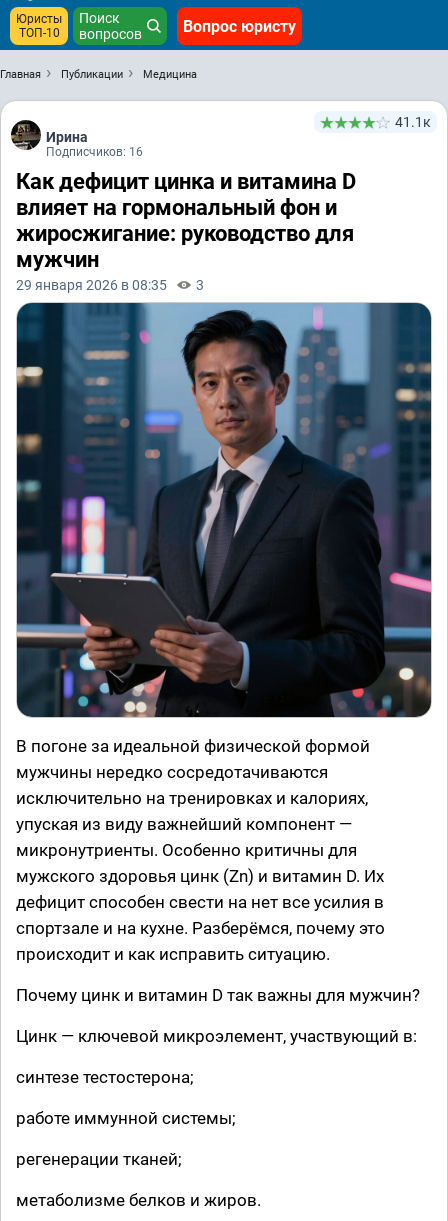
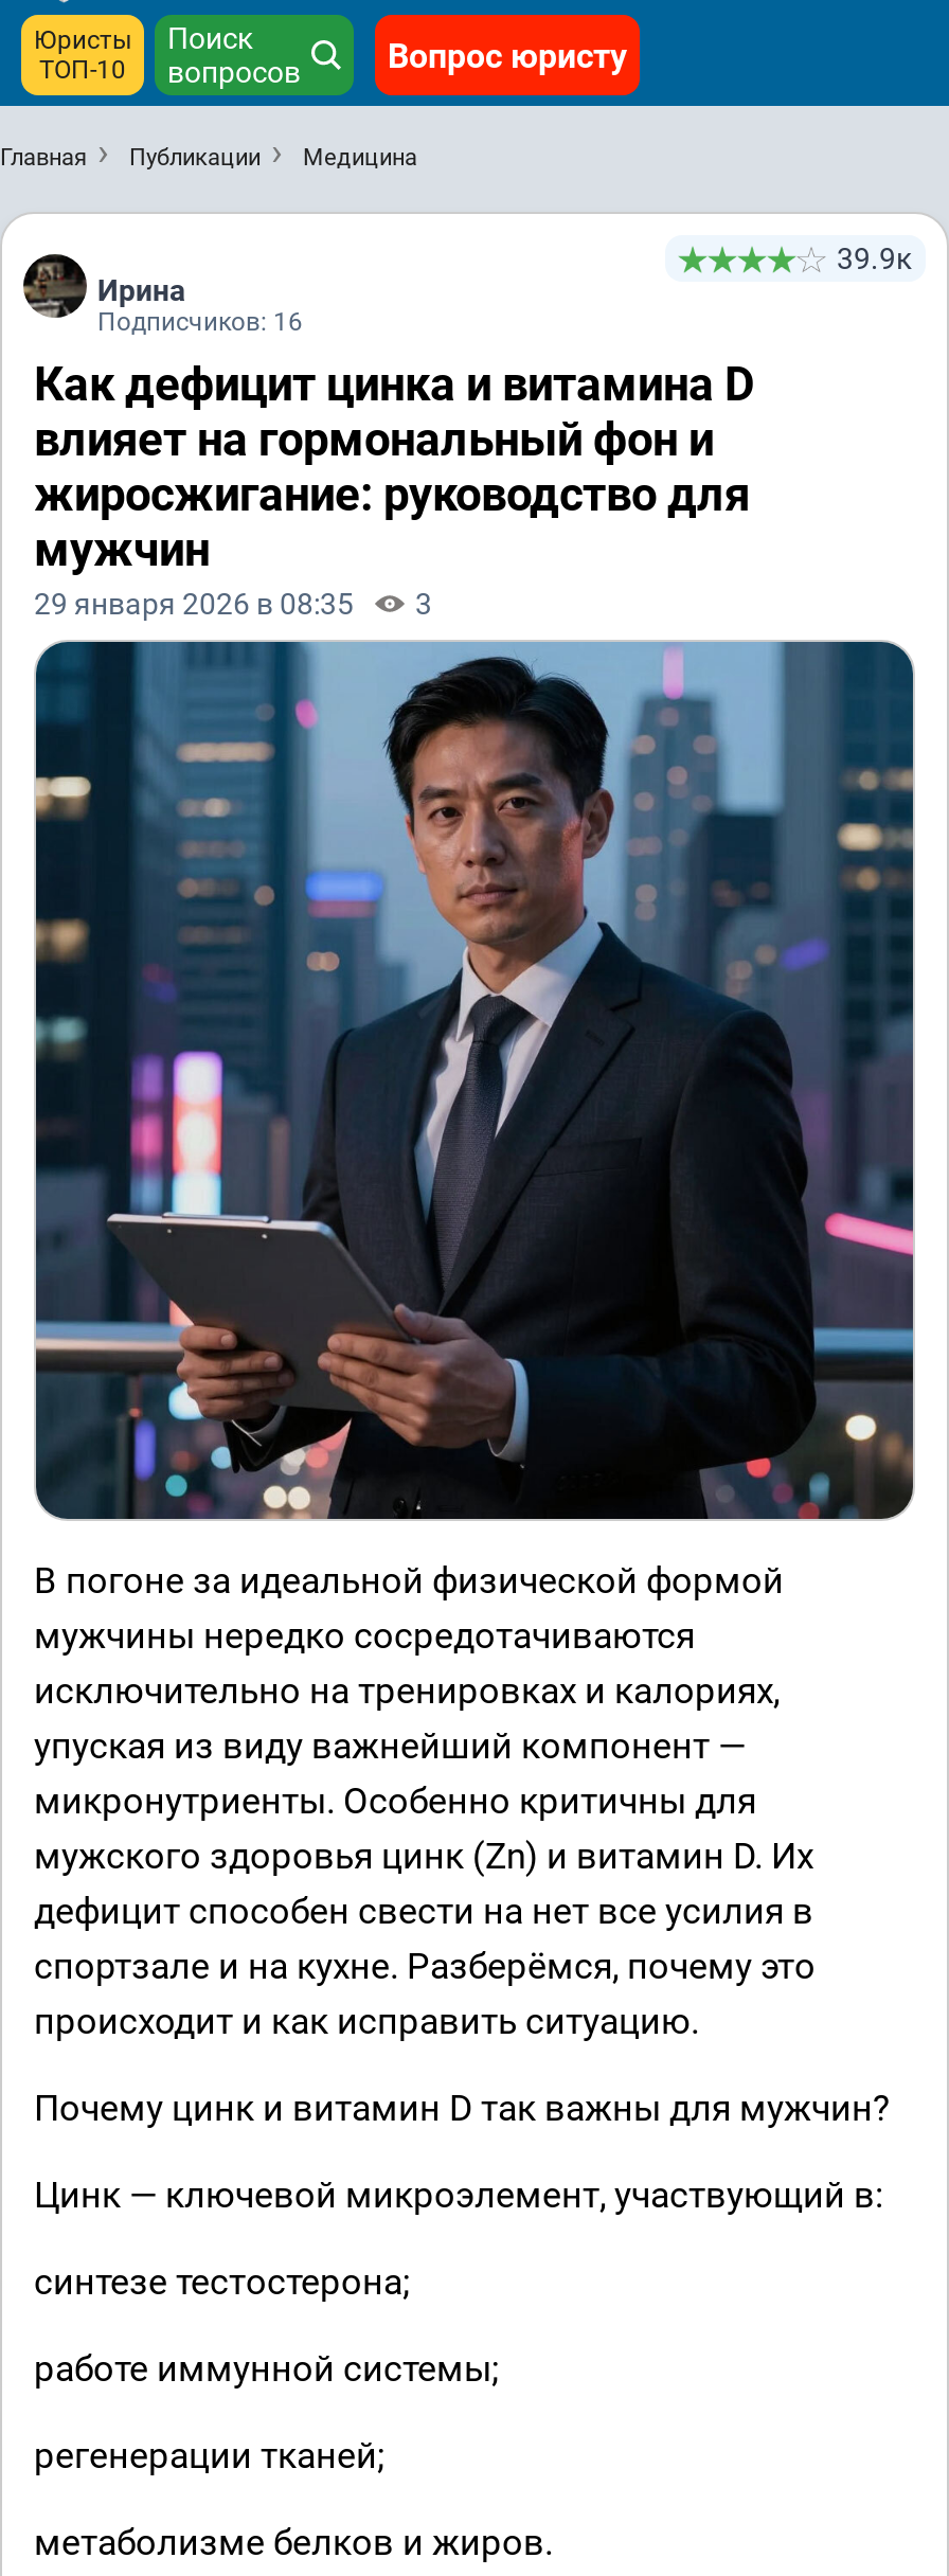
- 41.1к
+ 39.9к
